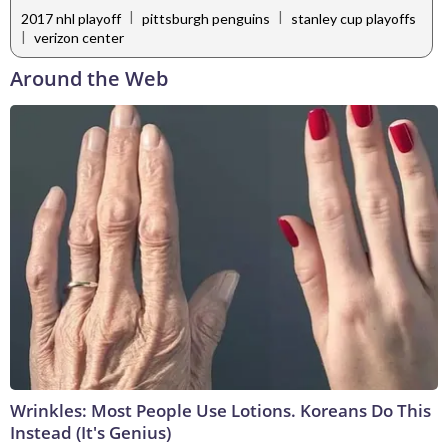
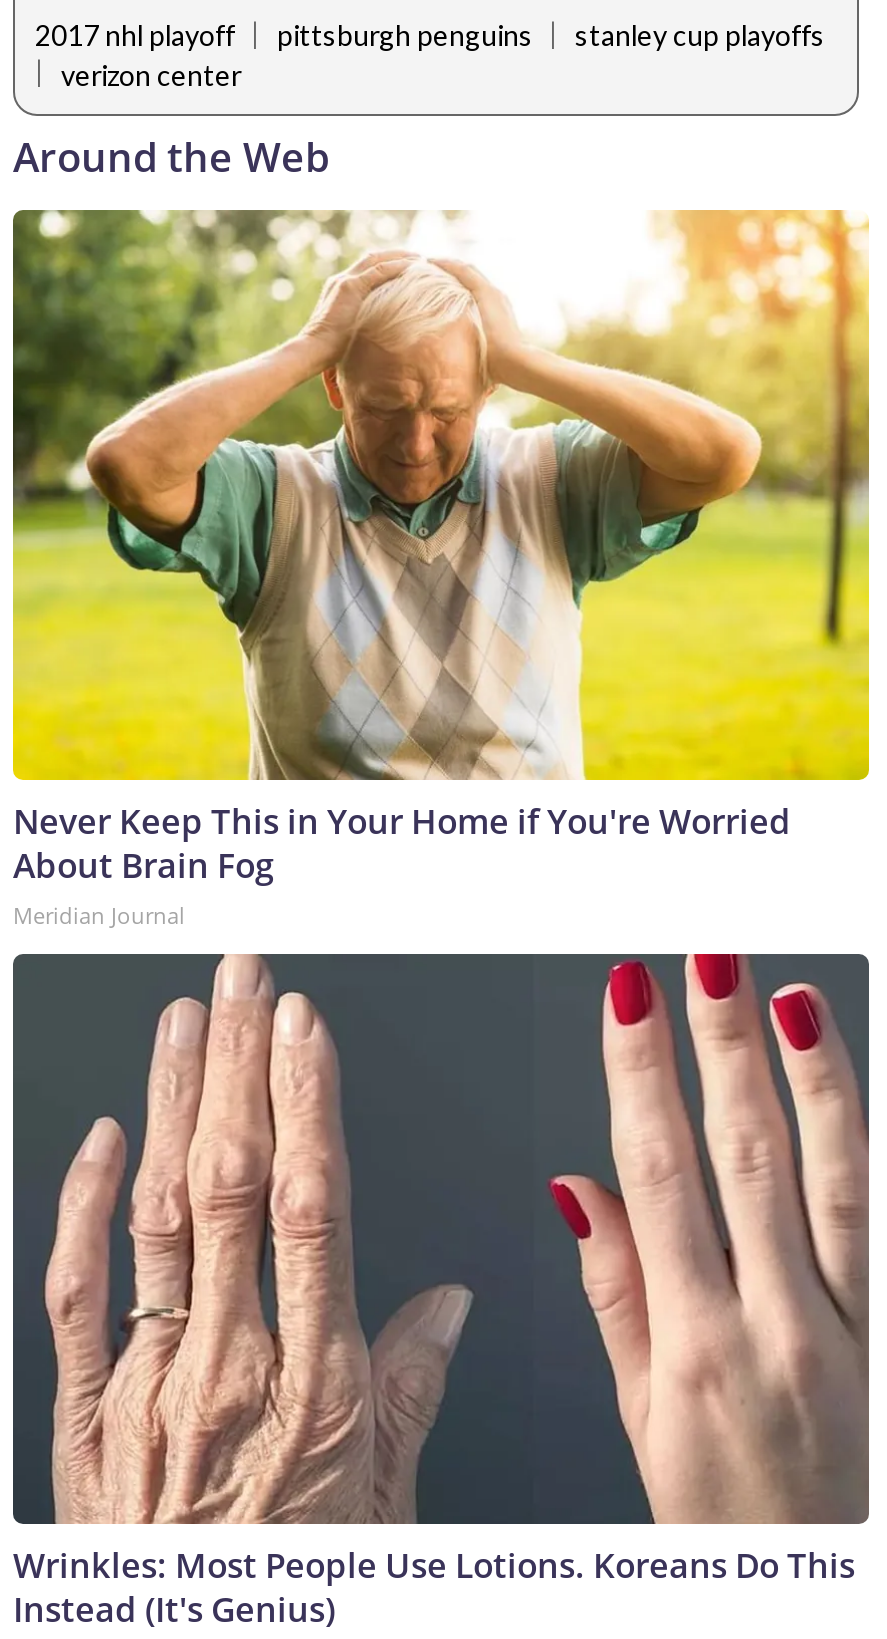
+ [image]
+ Never Keep This in Your Home if You're Worried
+ About Brain Fog
+ Meridian Journal
